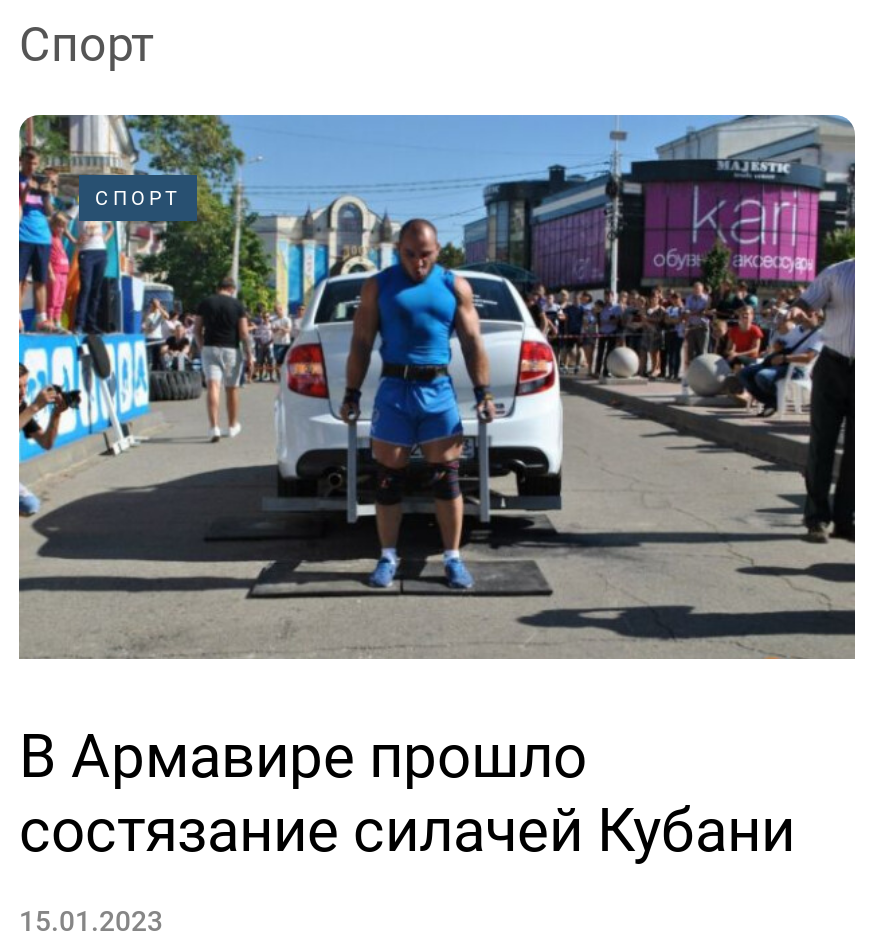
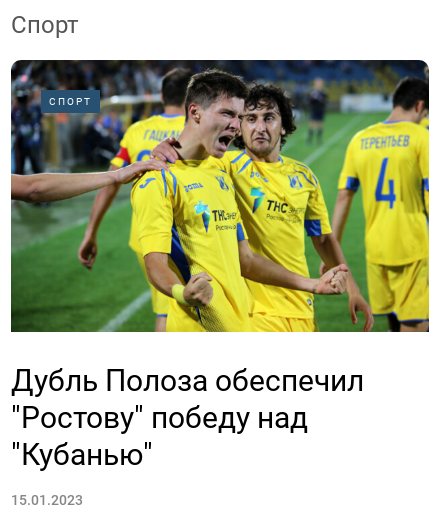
- [image]
- В Армавире прошло
- состязание силачей Кубани
+ [image]
+ Дубль Полоза обеспечил
+ "Ростову" победу над
+ "Кубанью"
